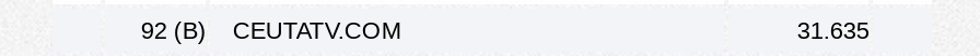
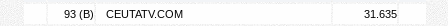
- 92 (B) CEUTATV.COM
+ 93 (B) CEUTATV.COM
